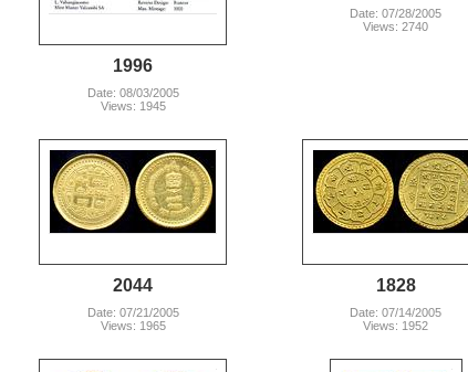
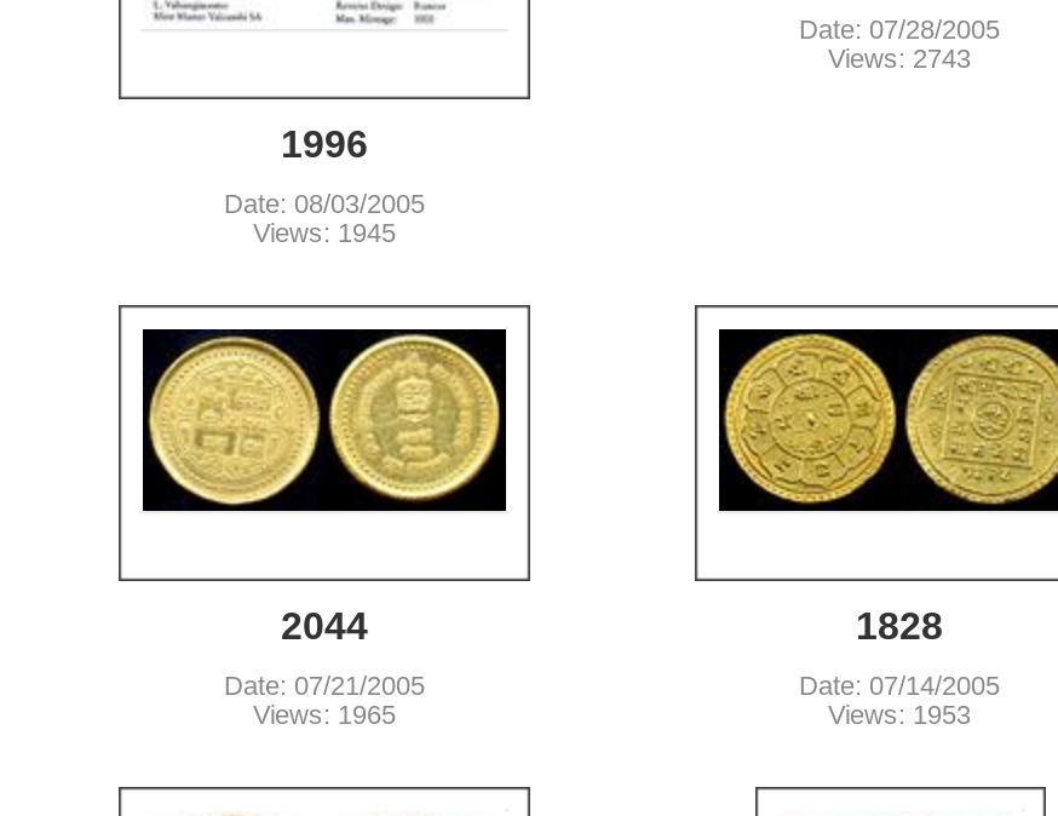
- Views: 2740
+ Views: 2743

- Views: 1952
+ Views: 1953
